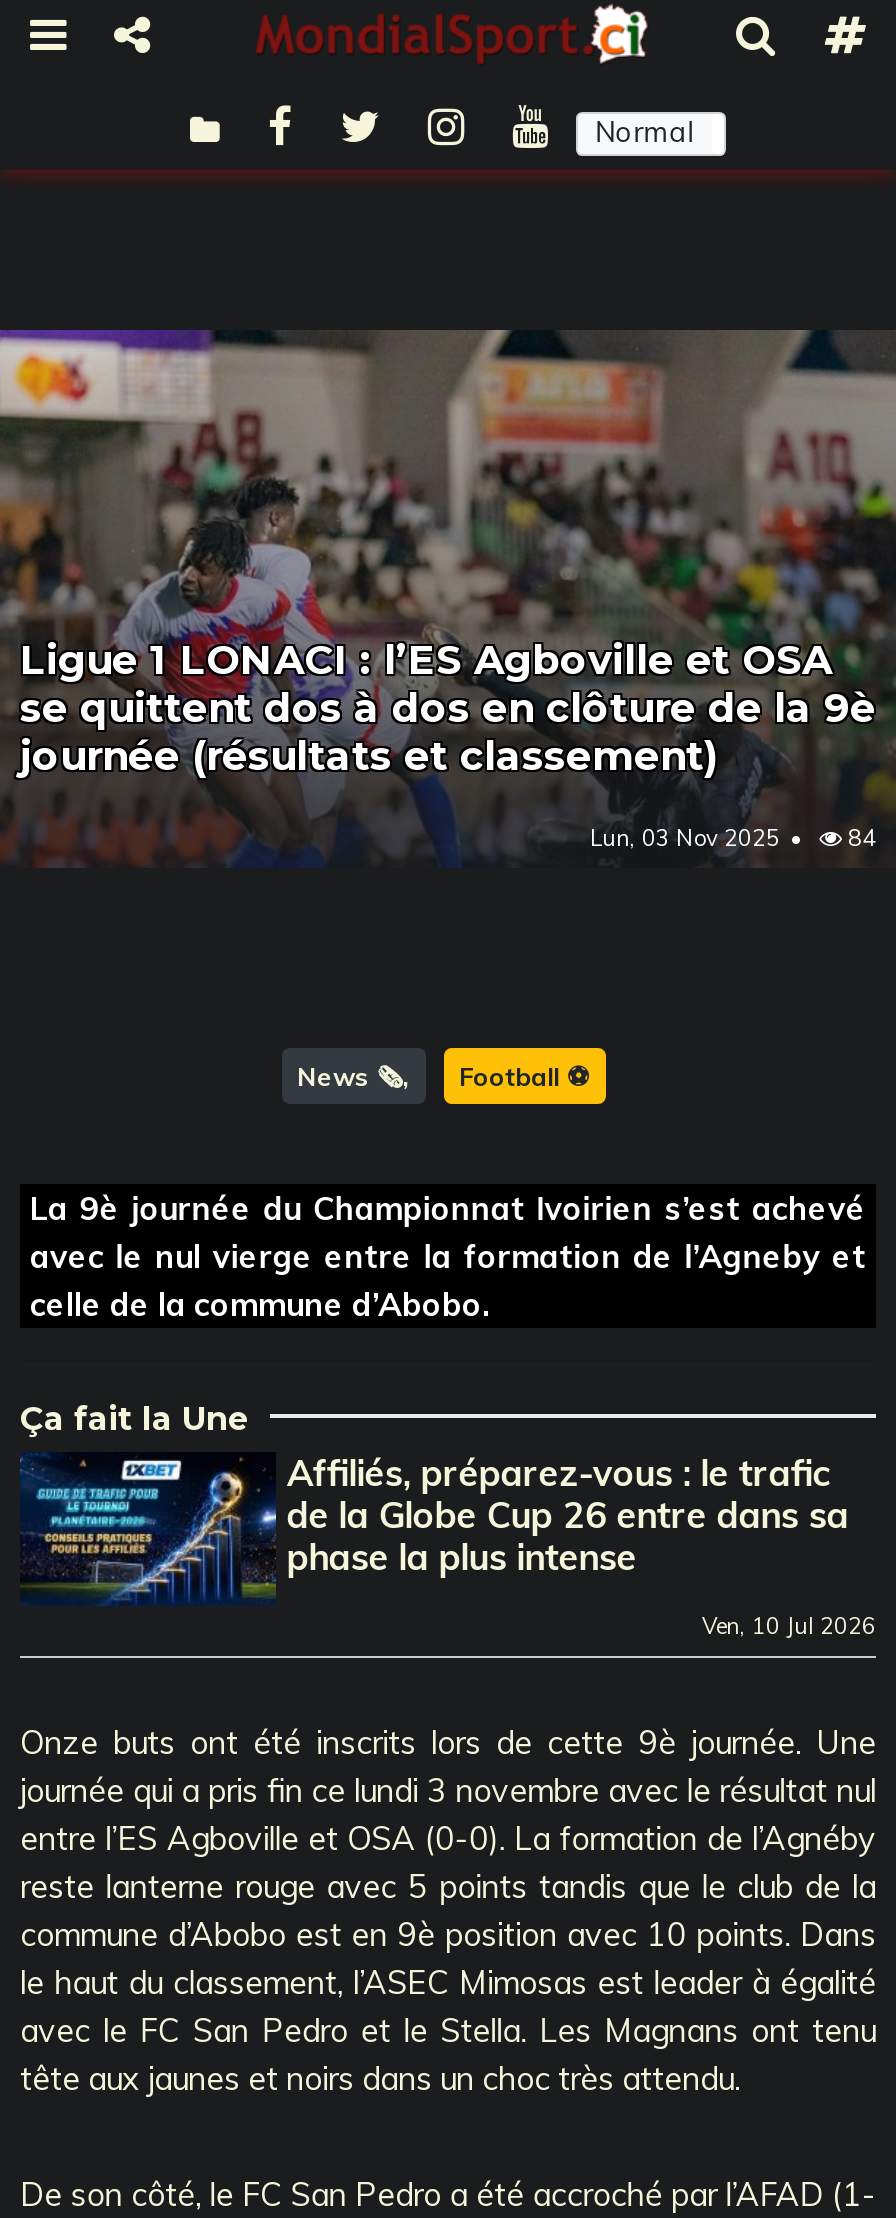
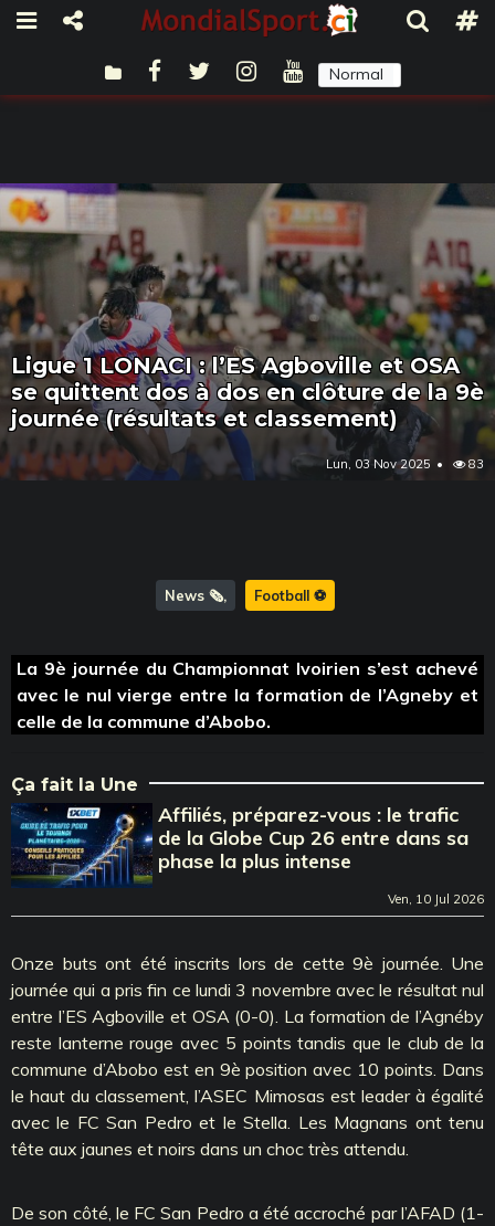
- 84
+ 83
